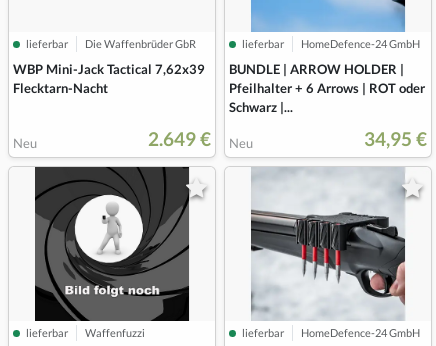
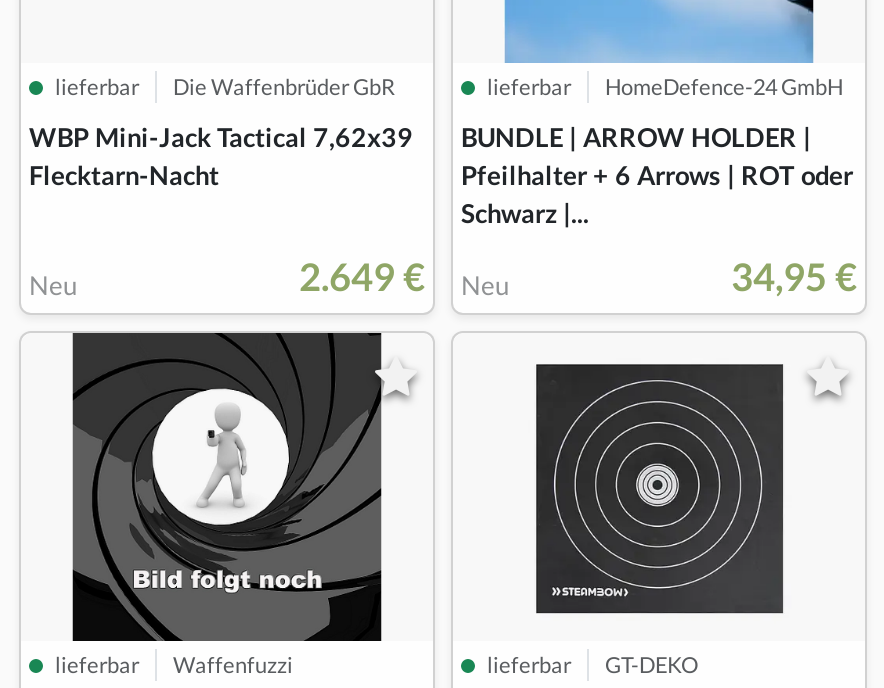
- [image]
- HomeDefence-24 GmbH
+ [image]
+ GT-DEKO
